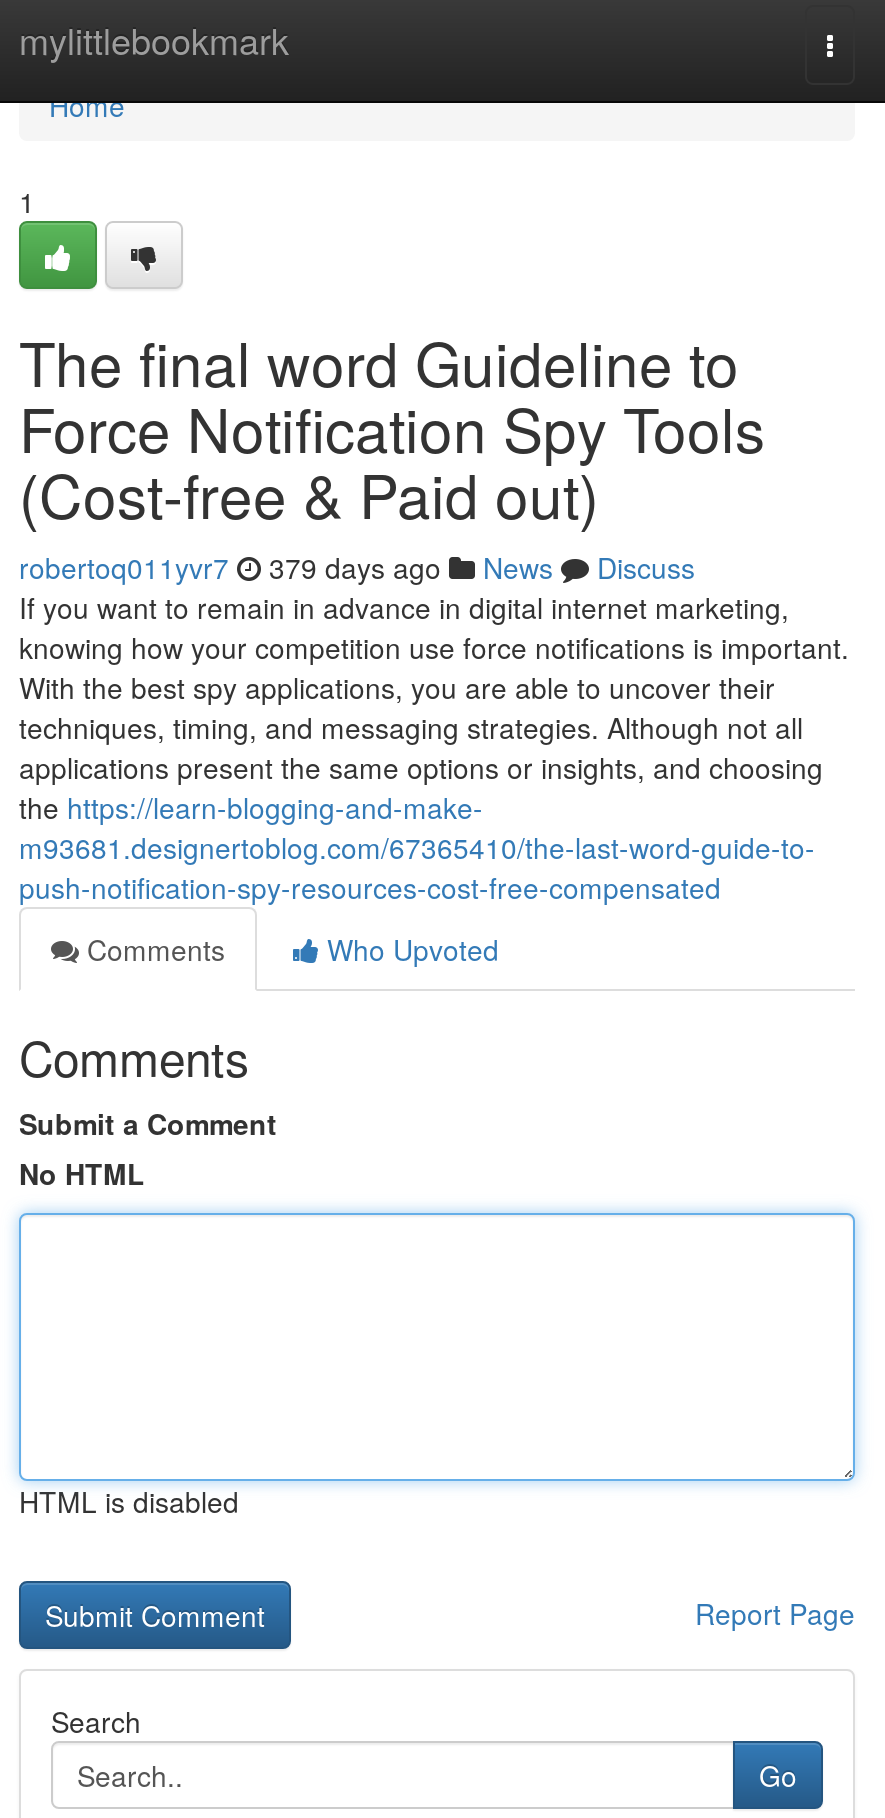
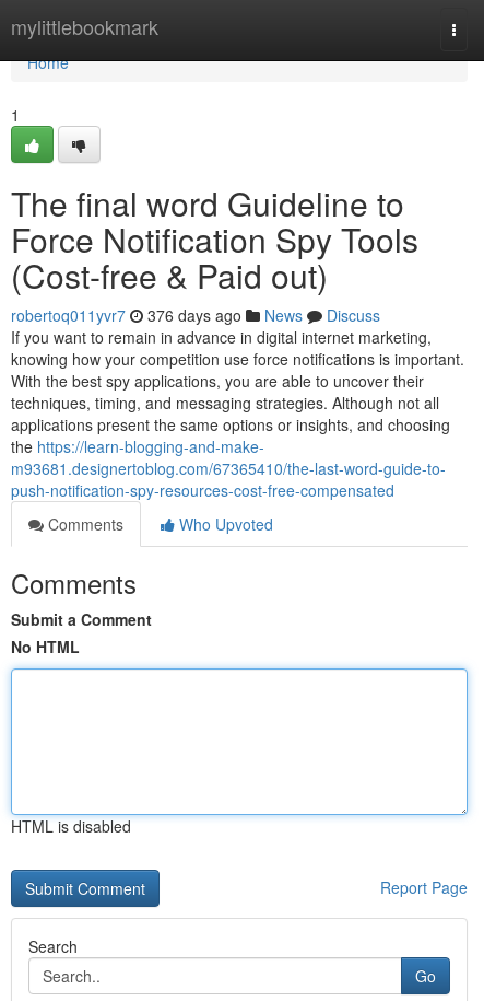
- robertoq011yvr7 379 days ago News Discuss
+ robertoq011yvr7 376 days ago News Discuss
